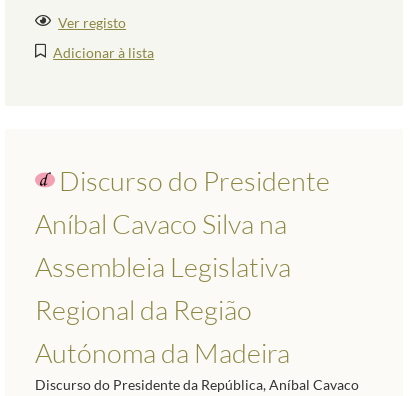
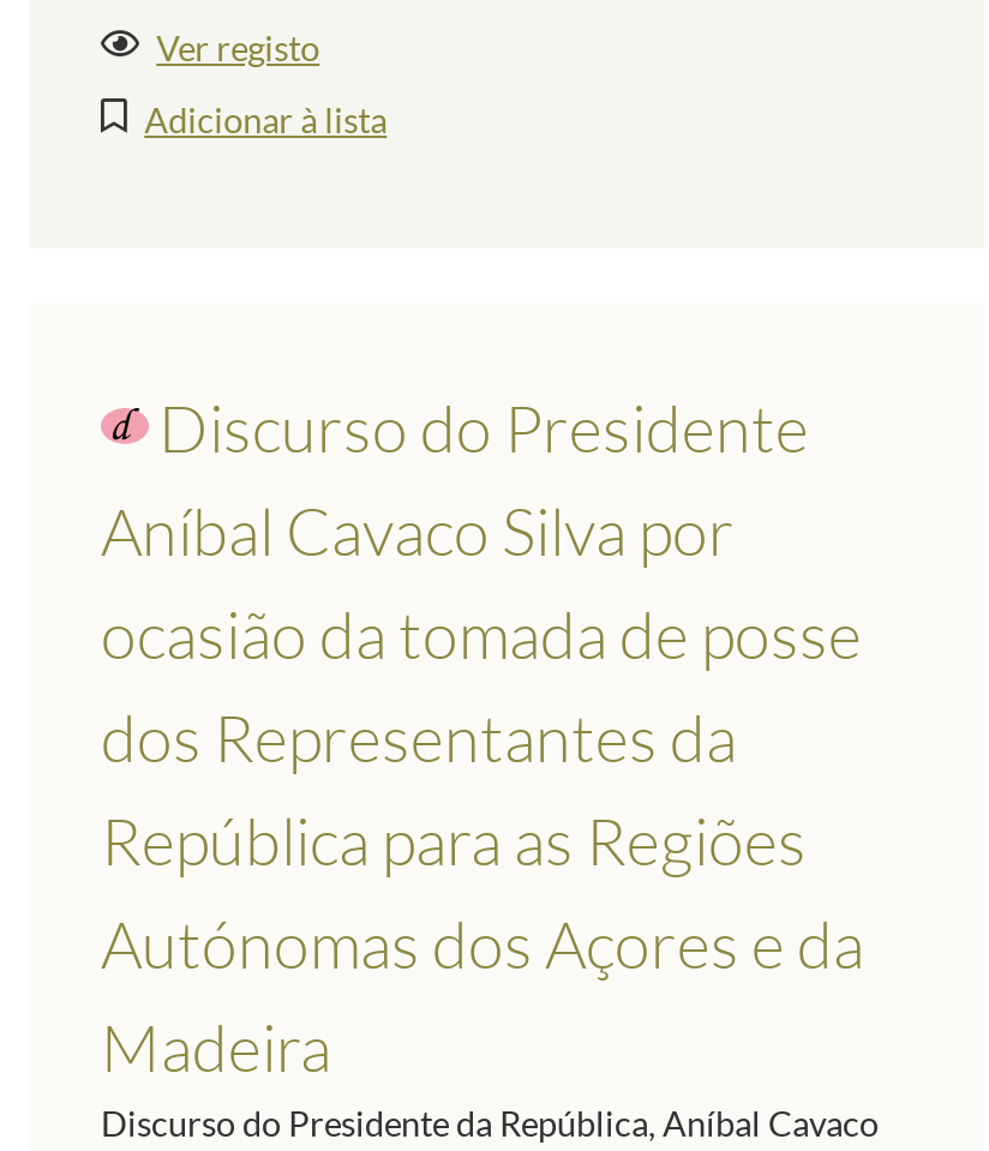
- Aníbal Cavaco Silva na
- Assembleia Legislativa
- Regional da Região
- Autónoma da Madeira
+ Aníbal Cavaco Silva por
+ ocasião da tomada de posse
+ dos Representantes da
+ República para as Regiões
+ Autónomas dos Açores e da
+ Madeira
